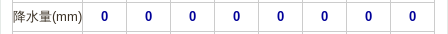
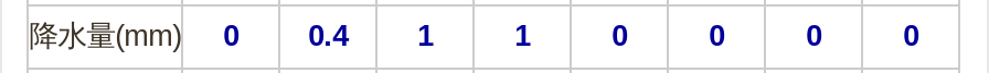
- 0
+ 0.4

- 0
+ 1

- 0
+ 1
